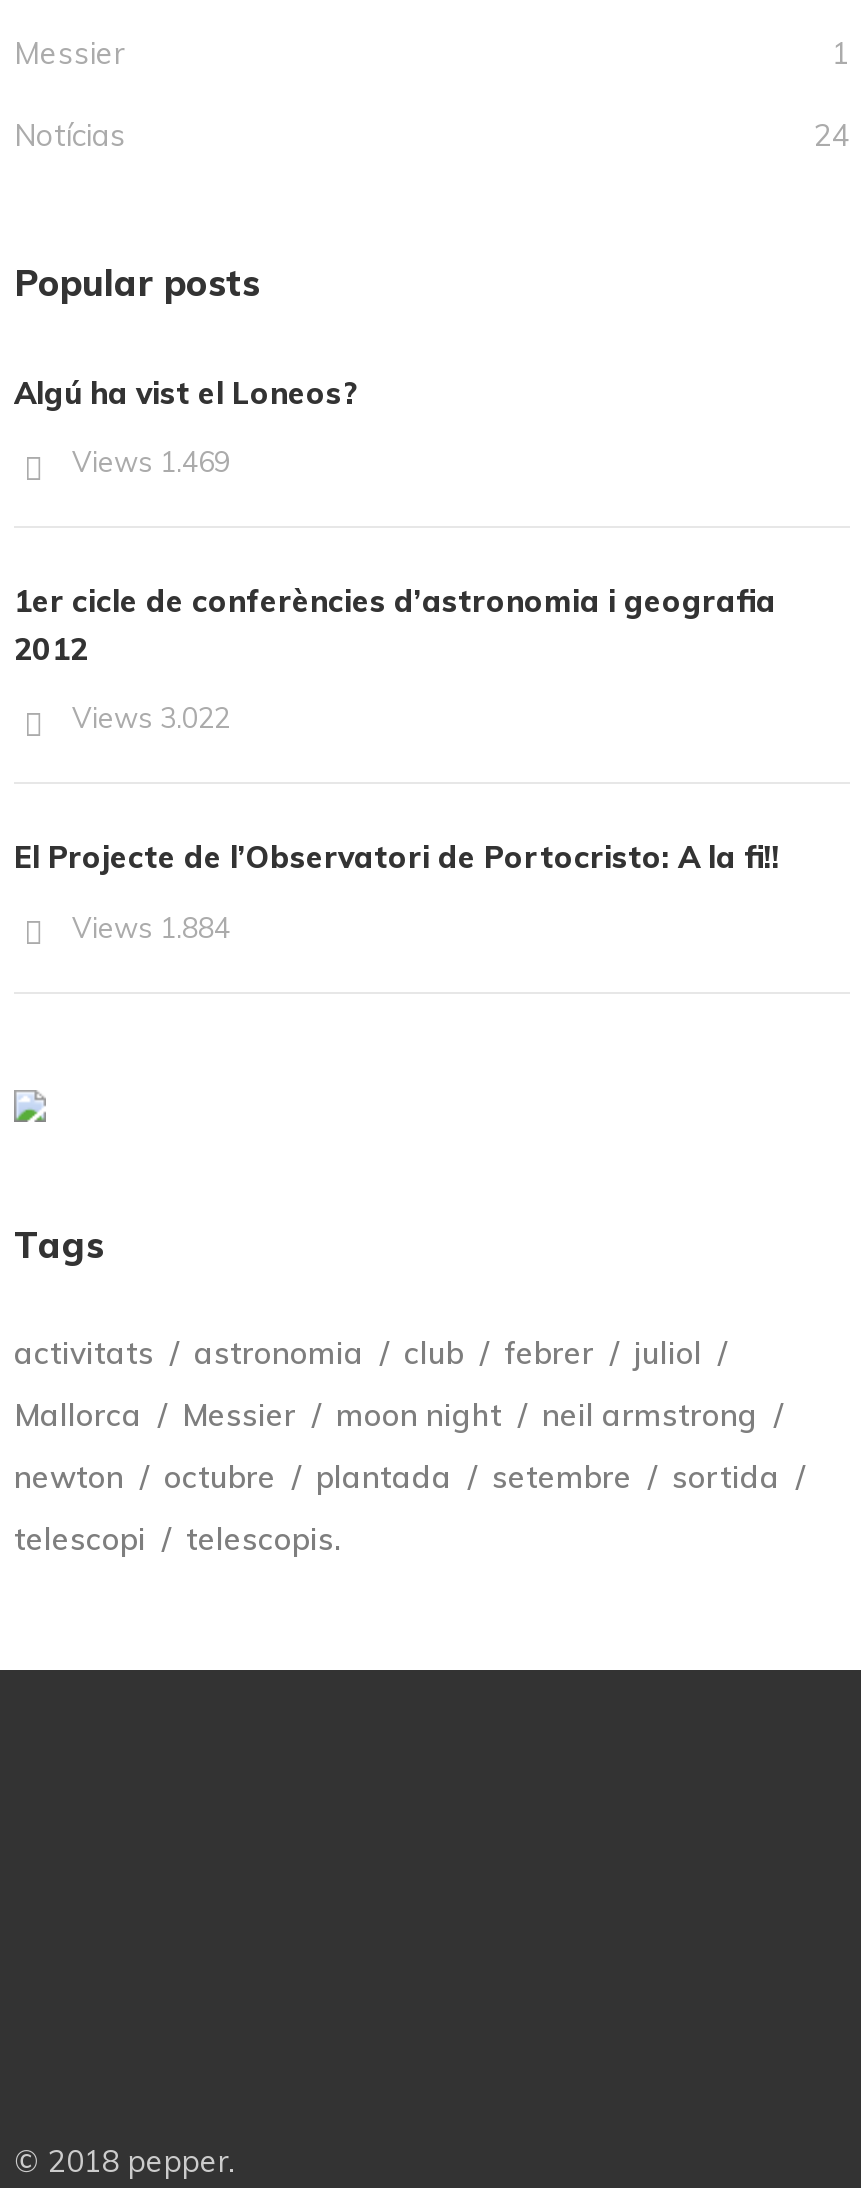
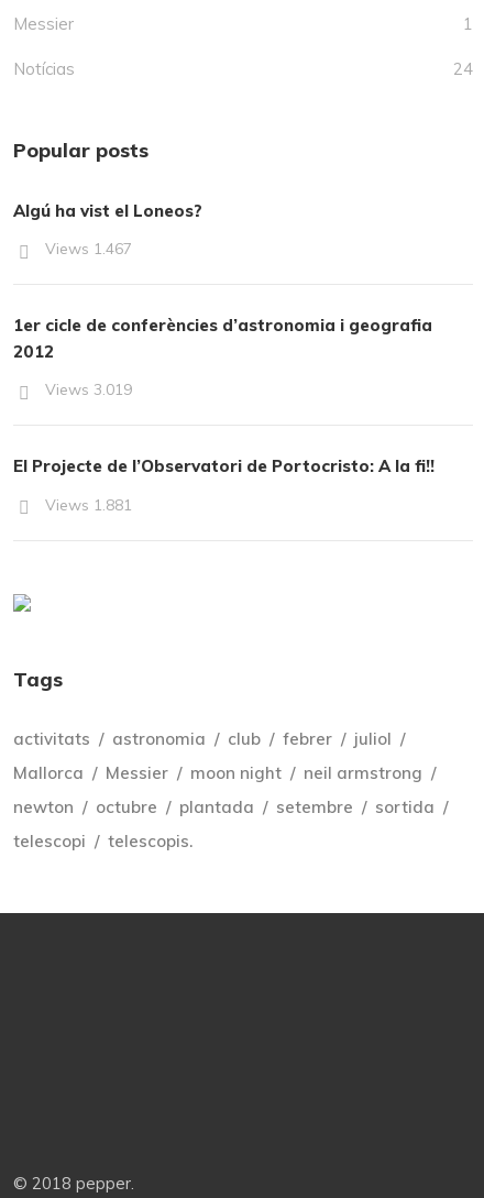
- Views 1.469
+ Views 1.467

- Views 3.022
+ Views 3.019

- Views 1.884
+ Views 1.881
